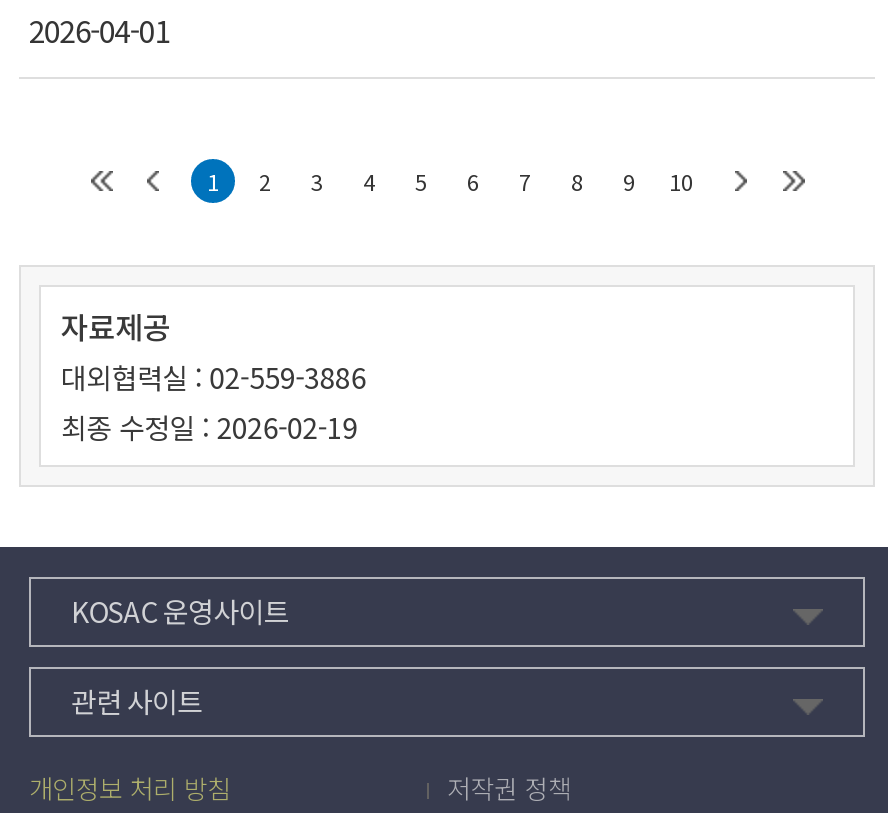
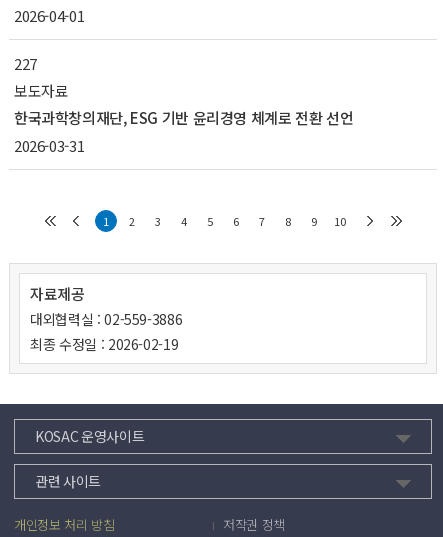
+ 227
+ 보도자료
+ 한국과학창의재단, ESG 기반 윤리경영 체계로 전환 선언
+ 2026-03-31
